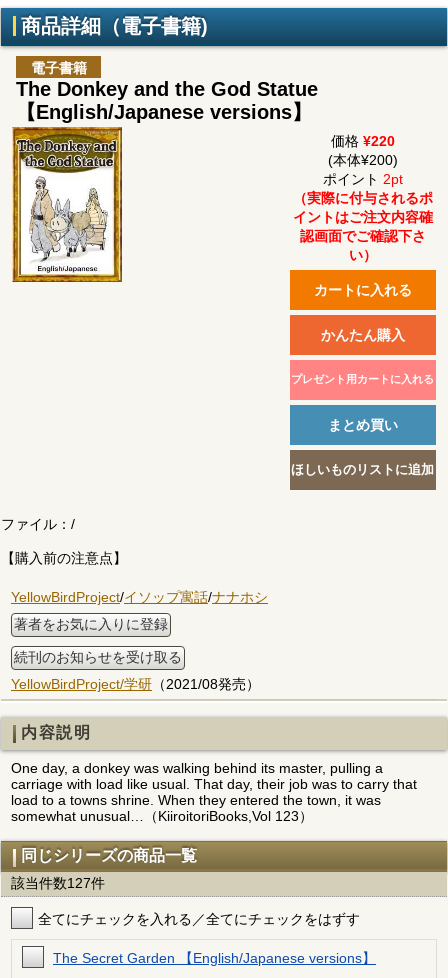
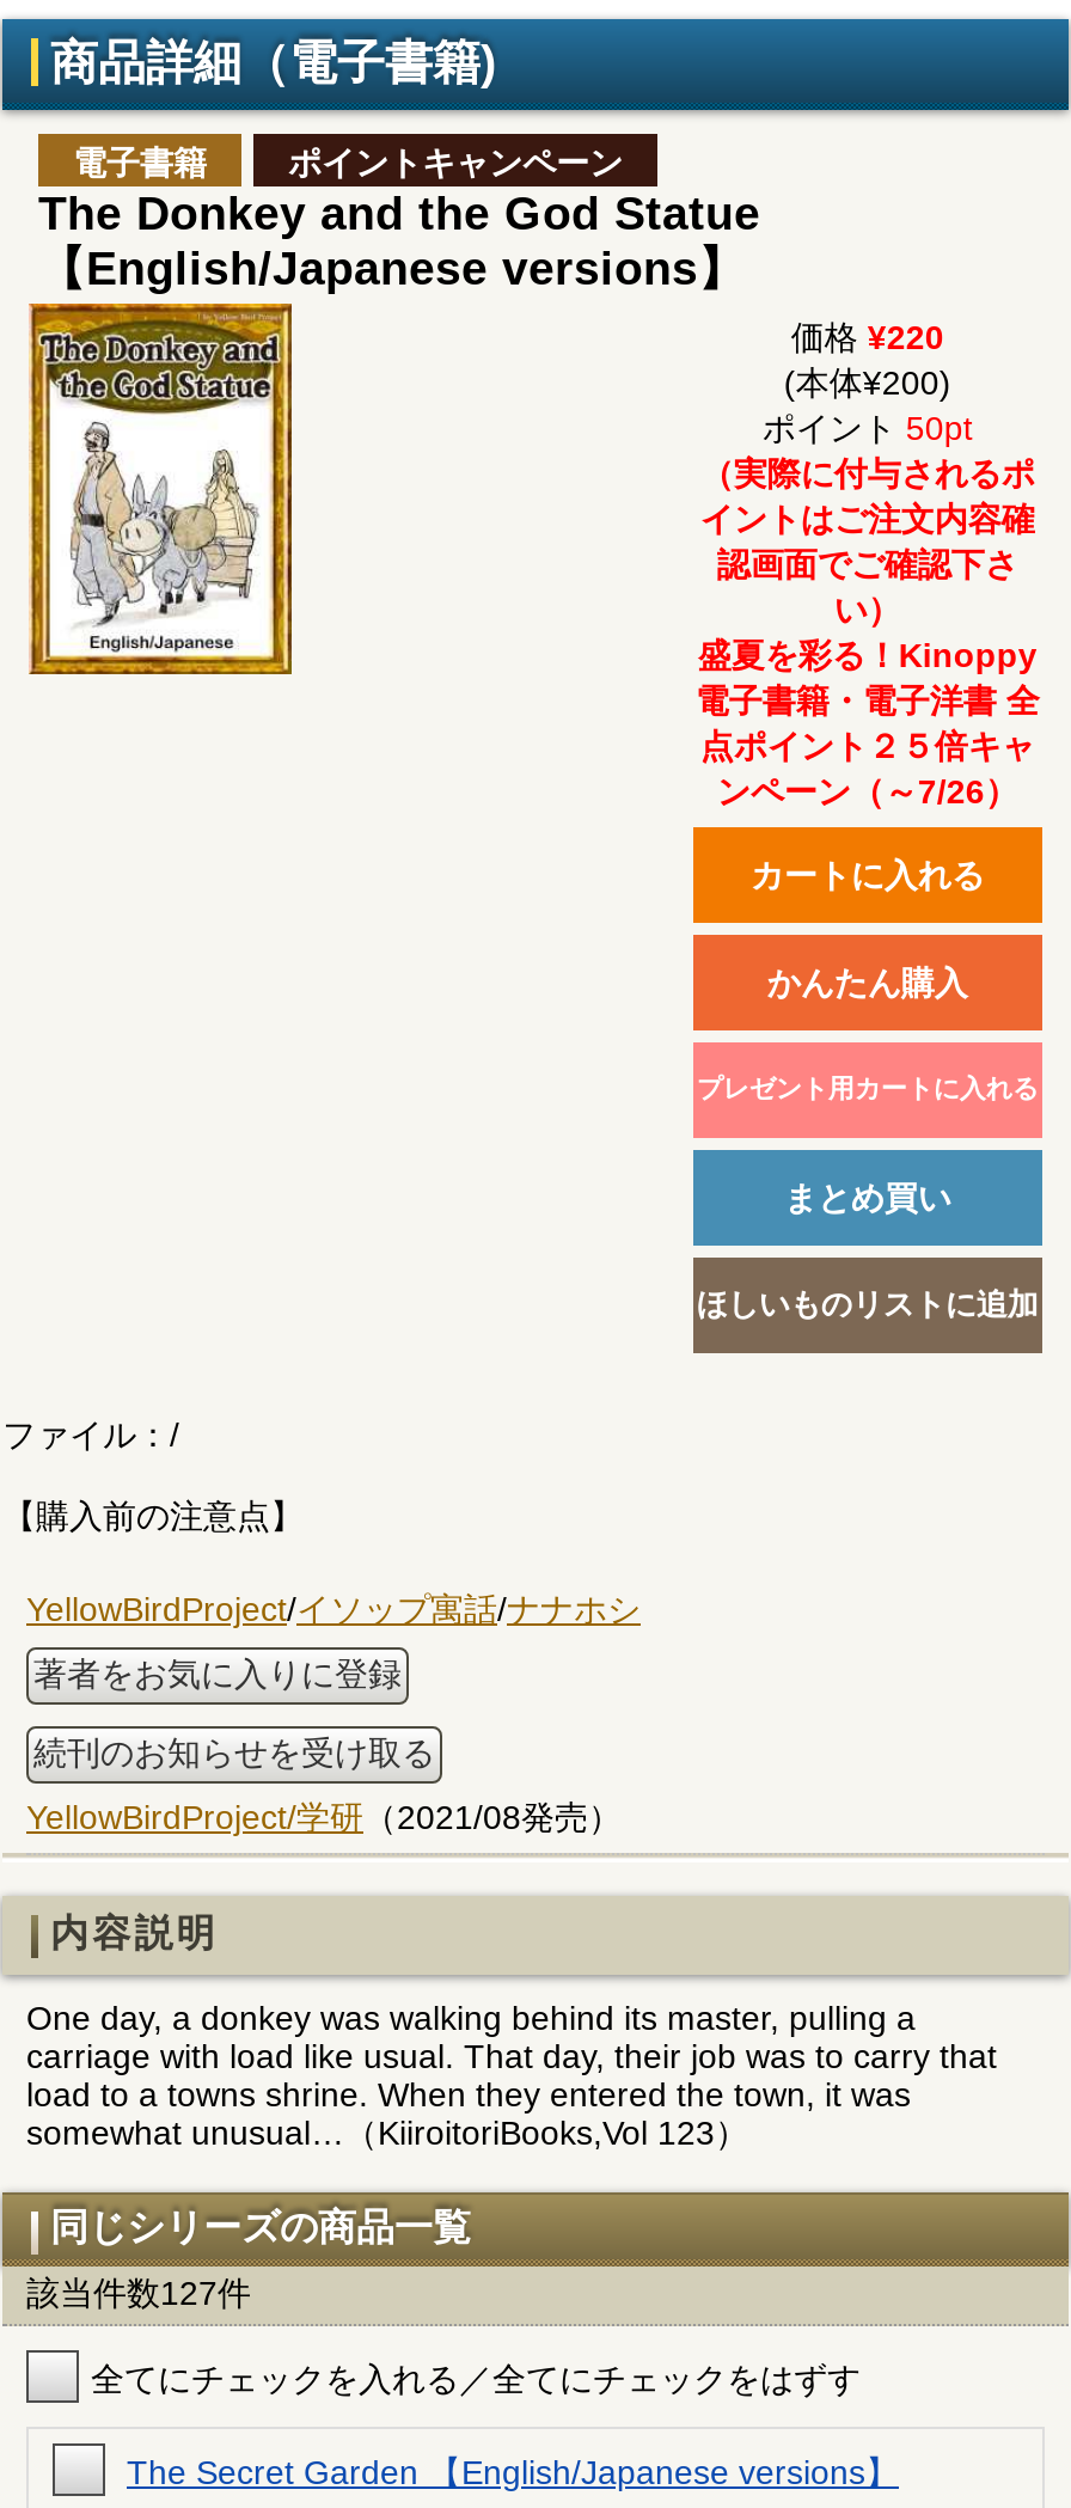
+ ポイントキャンペーン

- ポイント2pt
+ ポイント50pt

+ 盛夏を彩る！Kinoppy
+ 電子書籍・電子洋書 全
+ 点ポイント２５倍キャ
+ ンペーン（～7/26）
